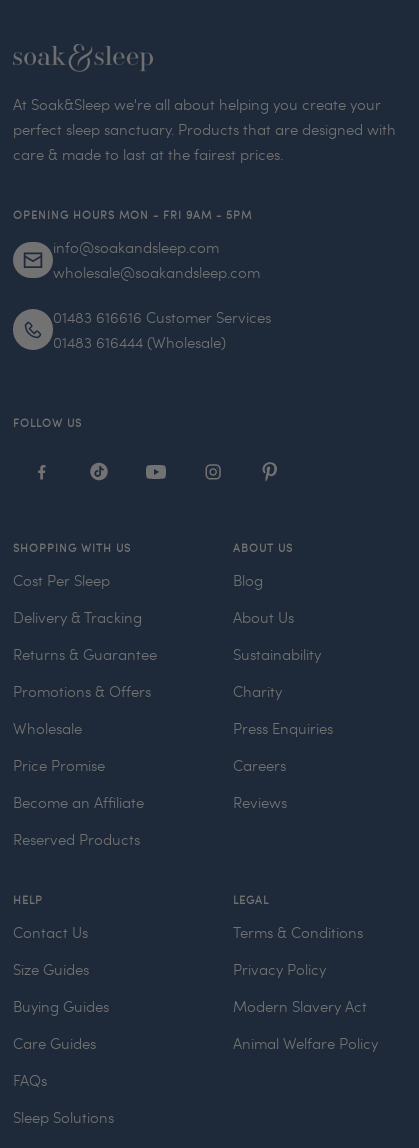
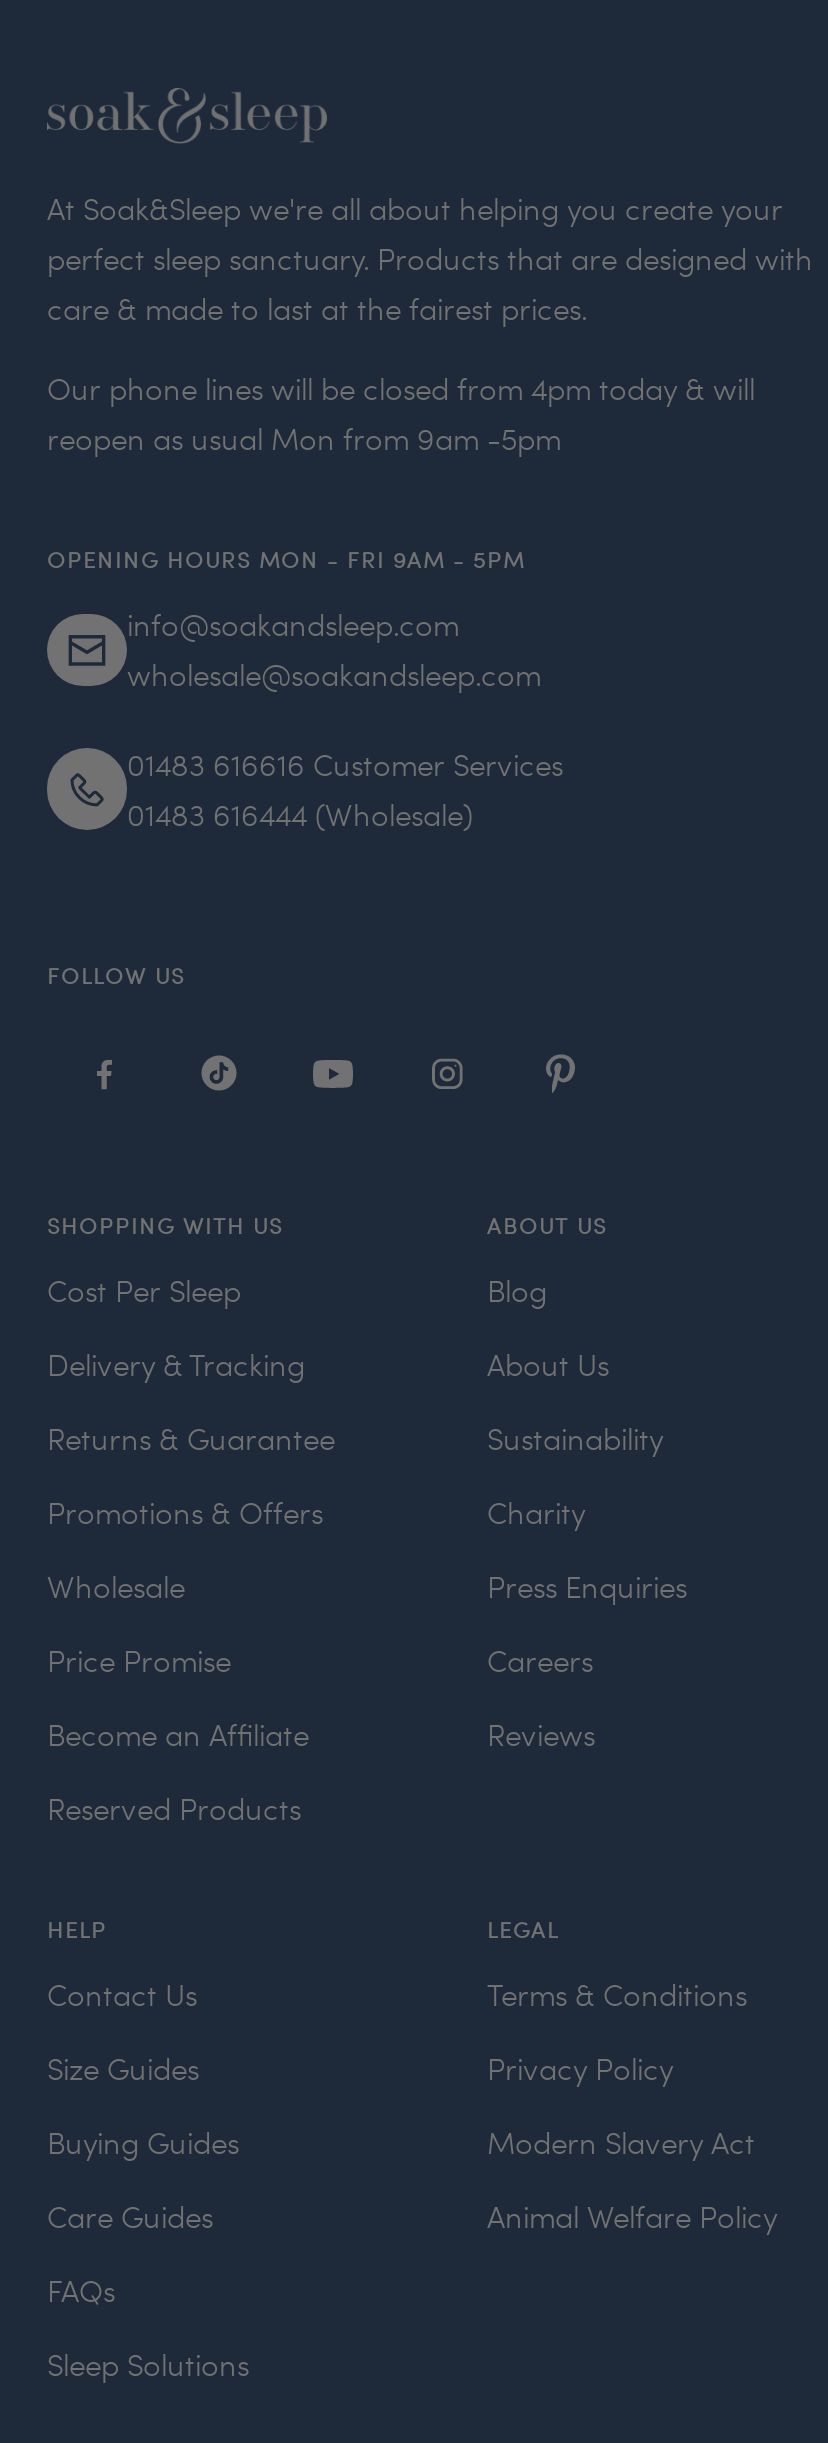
+ Our phone lines will be closed from 4pm today & will
+ reopen as usual Mon from 9am -5pm
